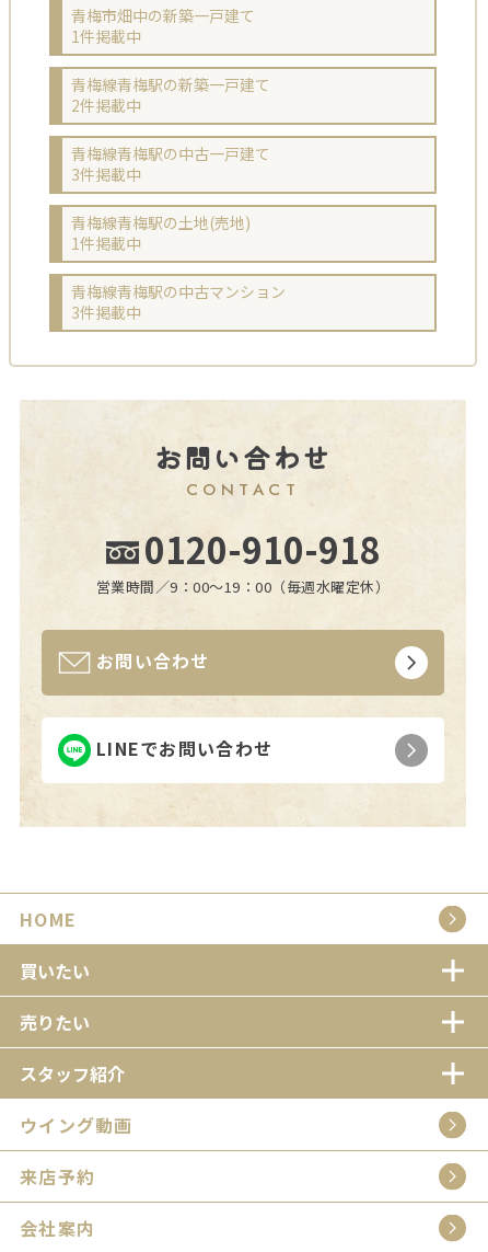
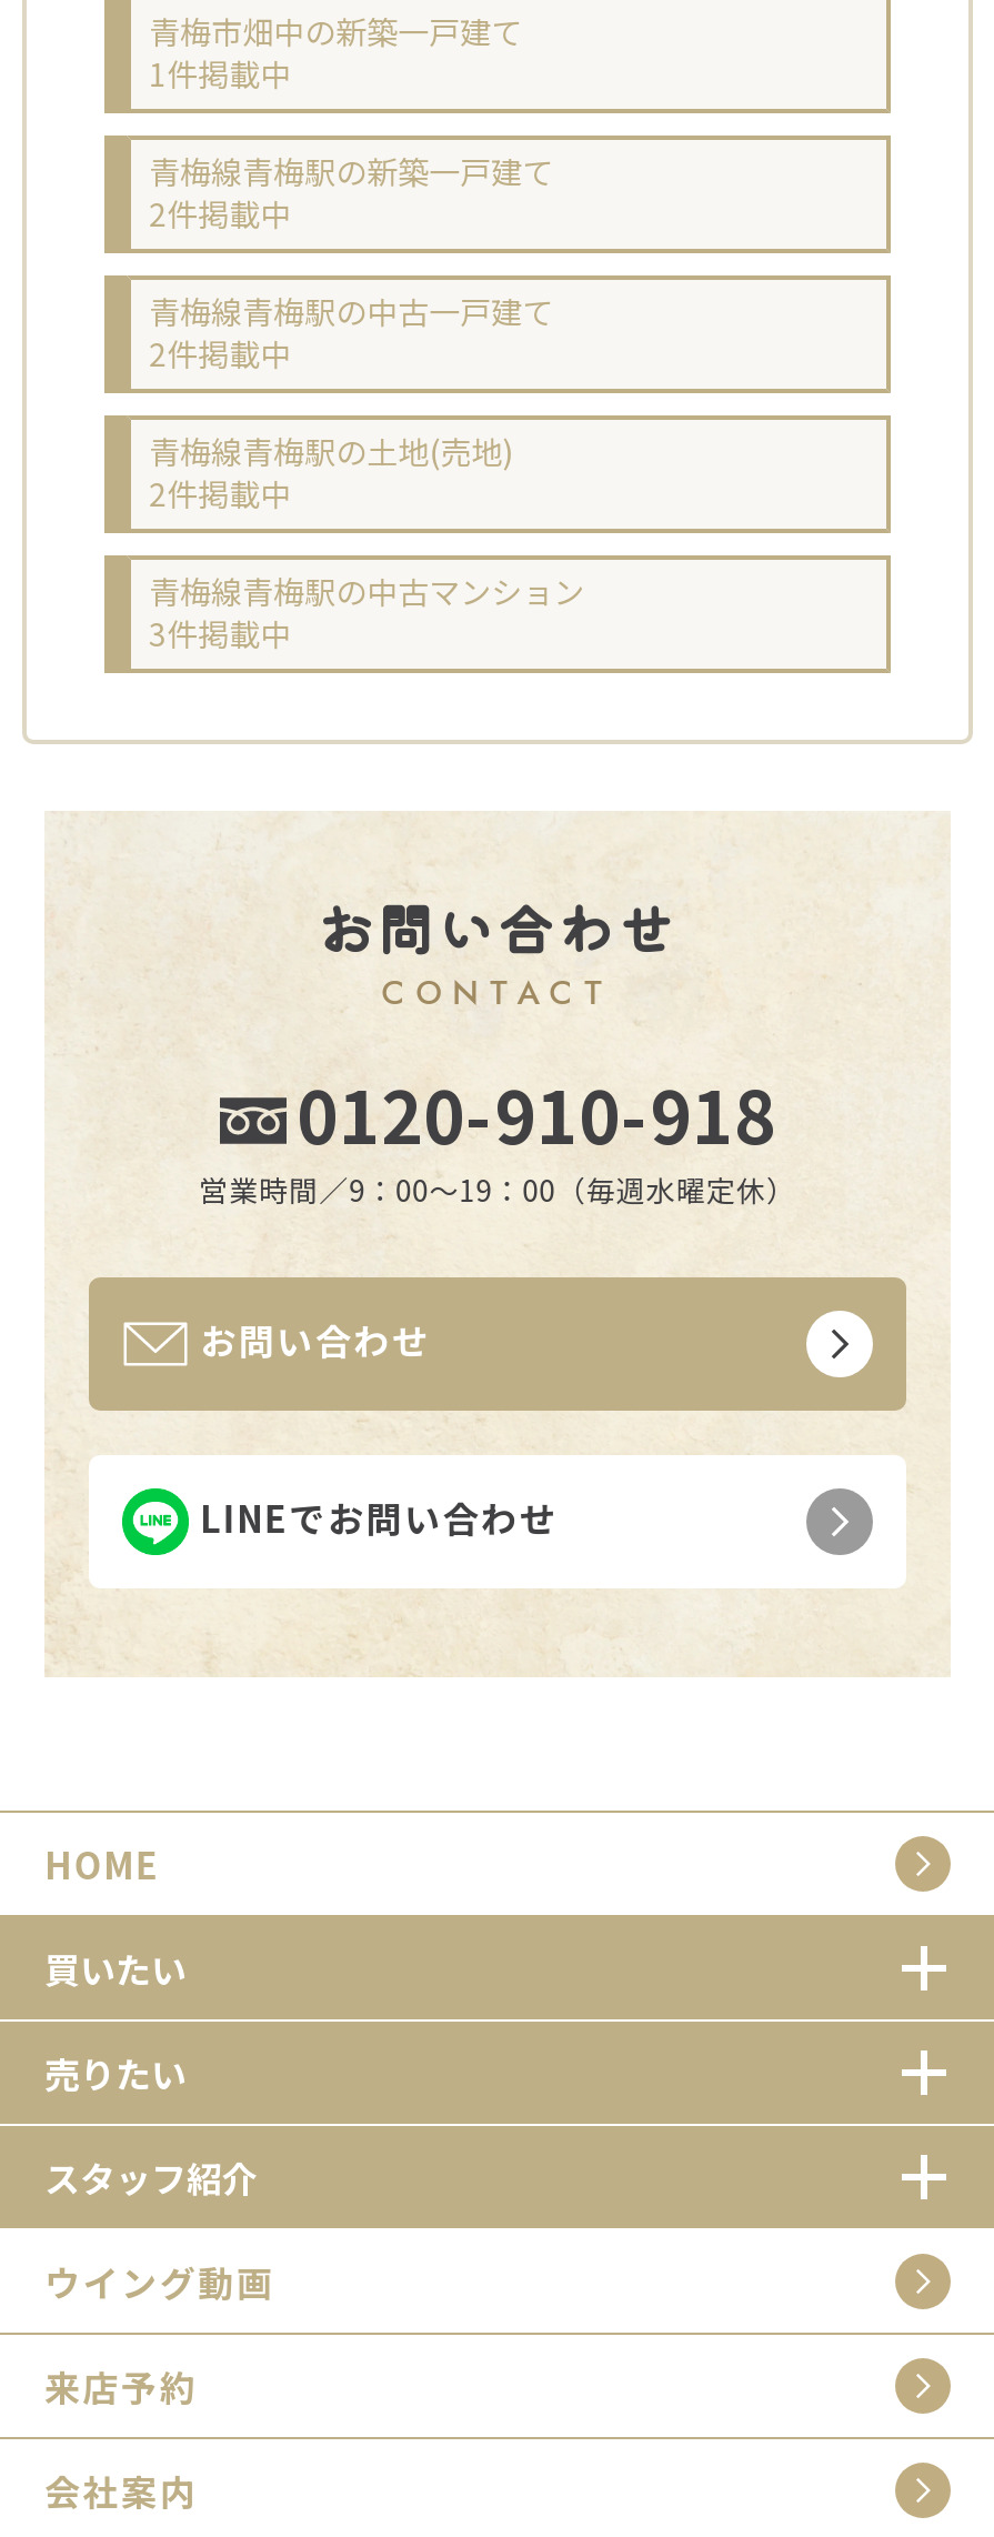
- 3件掲載中
+ 2件掲載中

- 1件掲載中
+ 2件掲載中
